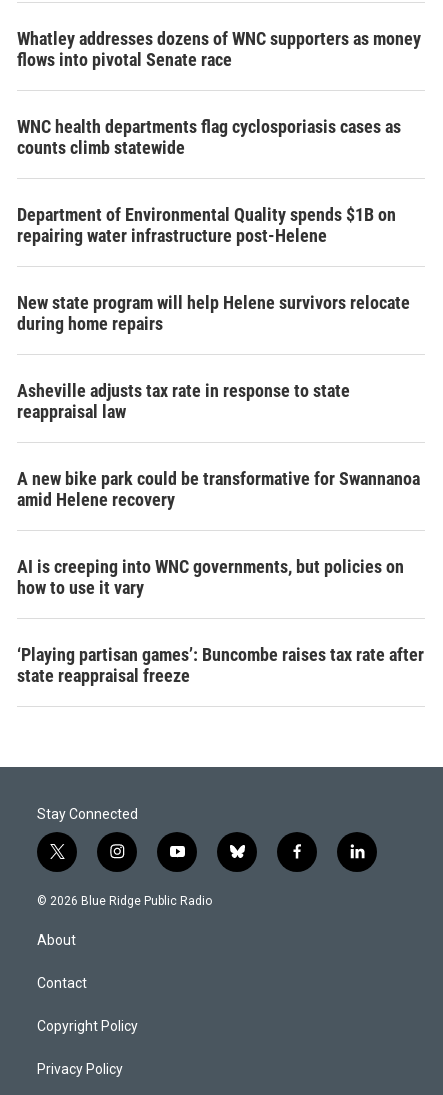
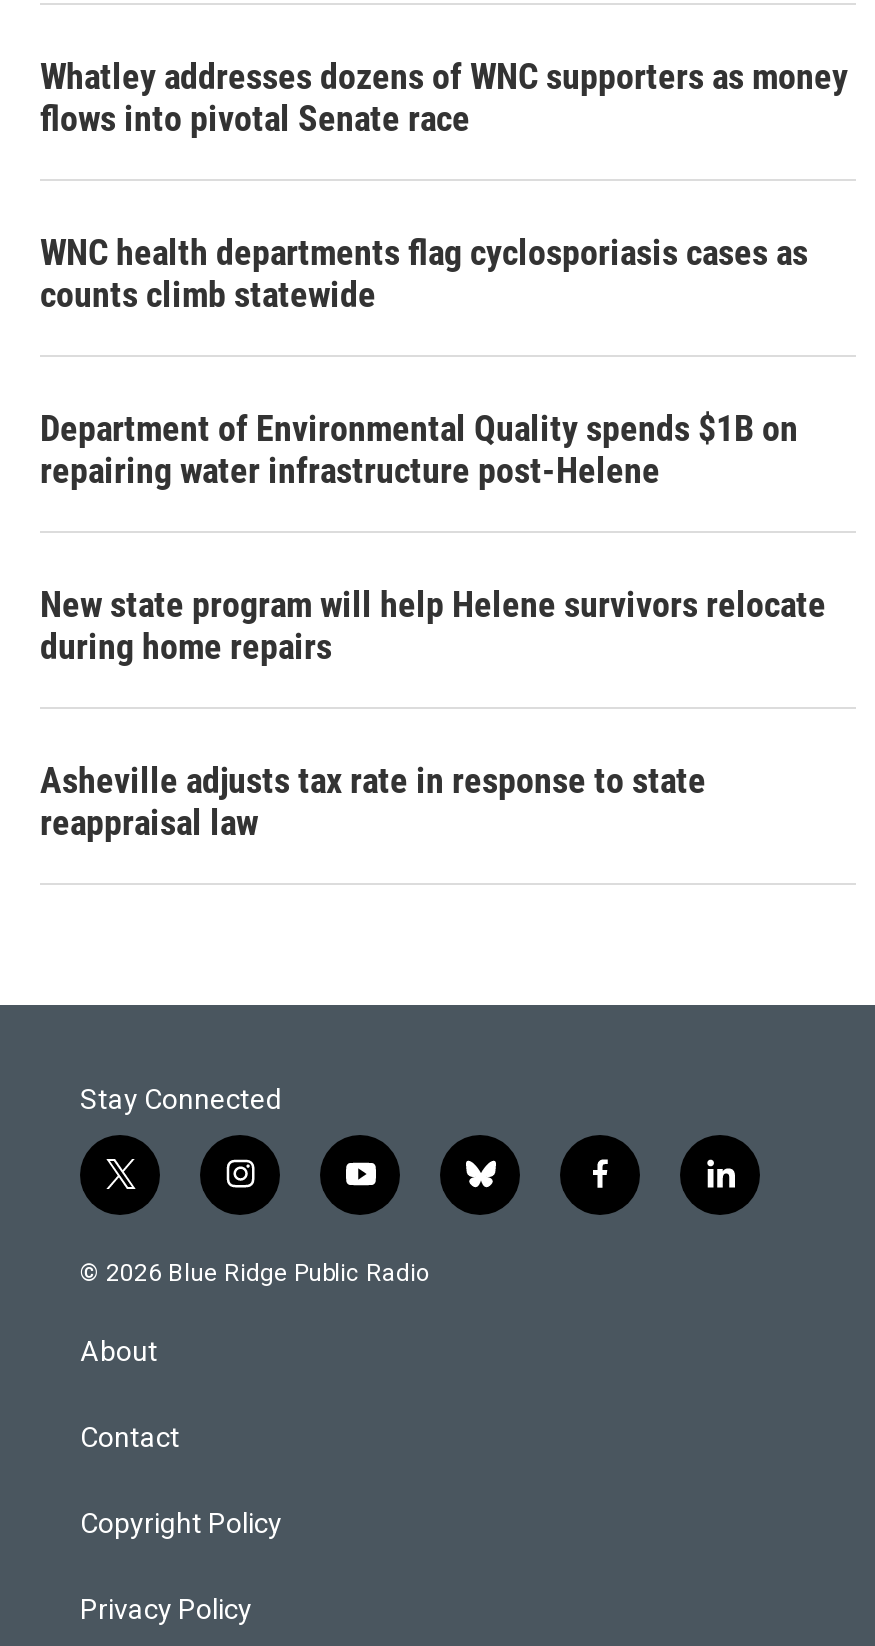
- A new bike park could be transformative for Swannanoa
- amid Helene recovery
- AI is creeping into WNC governments, but policies on
- how to use it vary
- ‘Playing partisan games’: Buncombe raises tax rate after
- state reappraisal freeze
